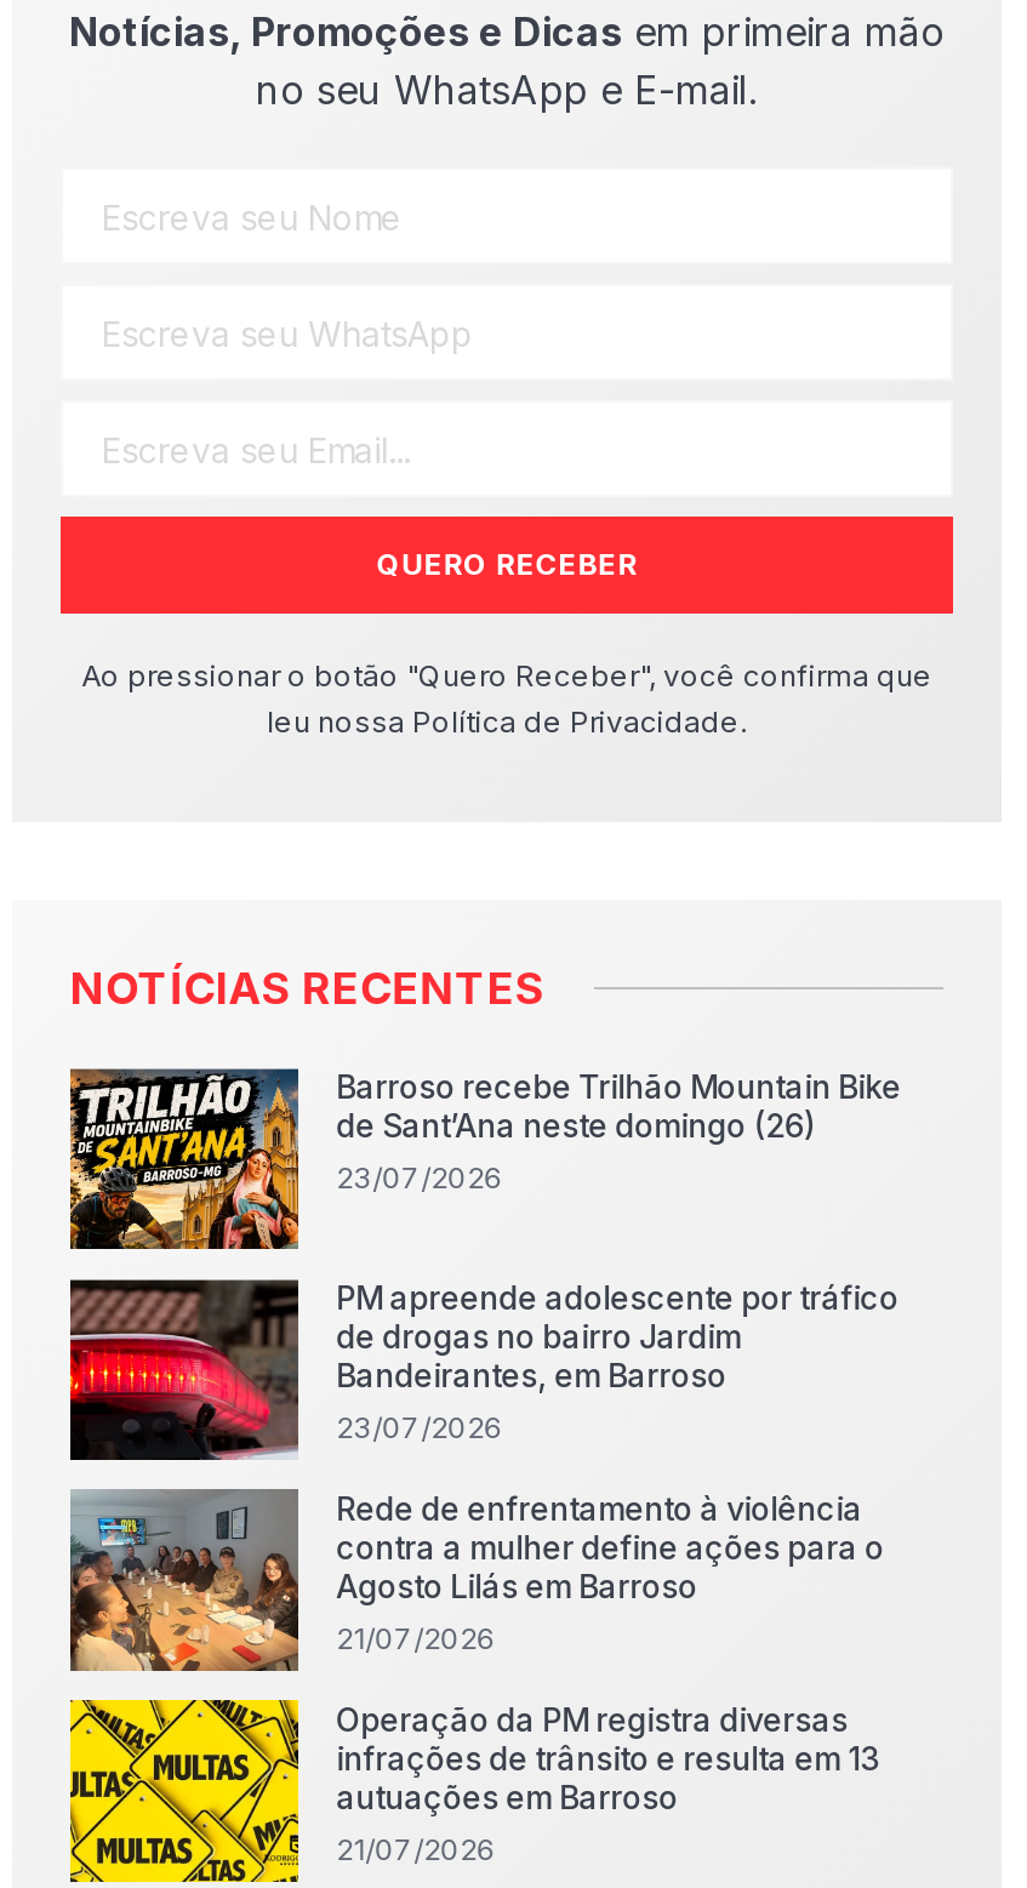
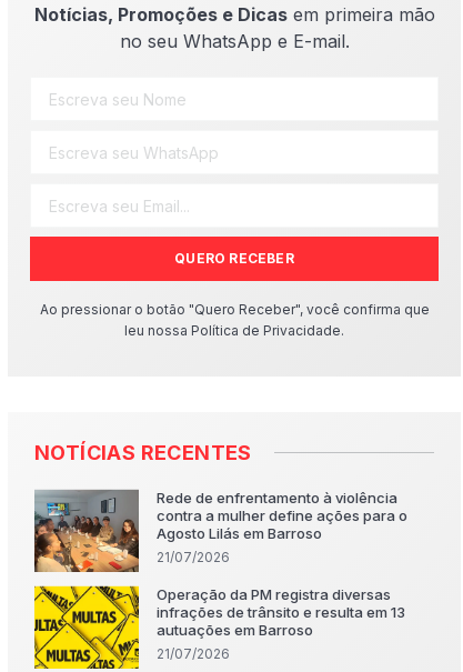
- [image]
- Barroso recebe Trilhão Mountain Bike
- de Sant’Ana neste domingo (26)
- 23/07/2026
- PM apreende adolescente por tráfico
- de drogas no bairro Jardim
- Bandeirantes, em Barroso
- 23/07/2026

- [image]
